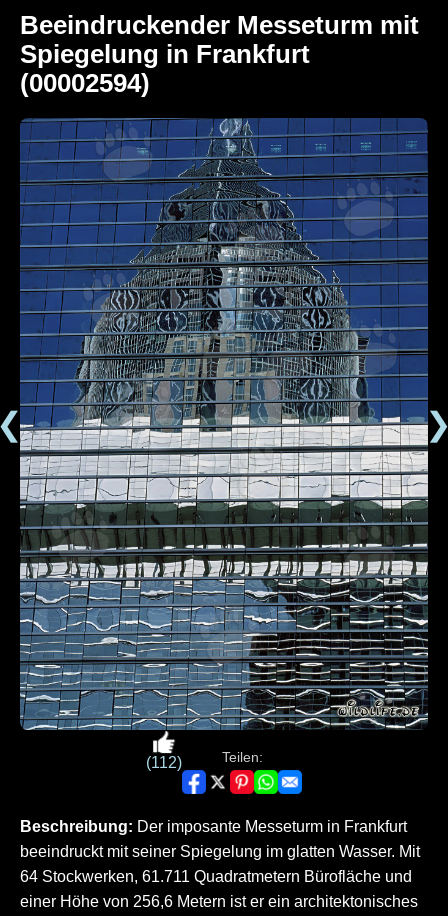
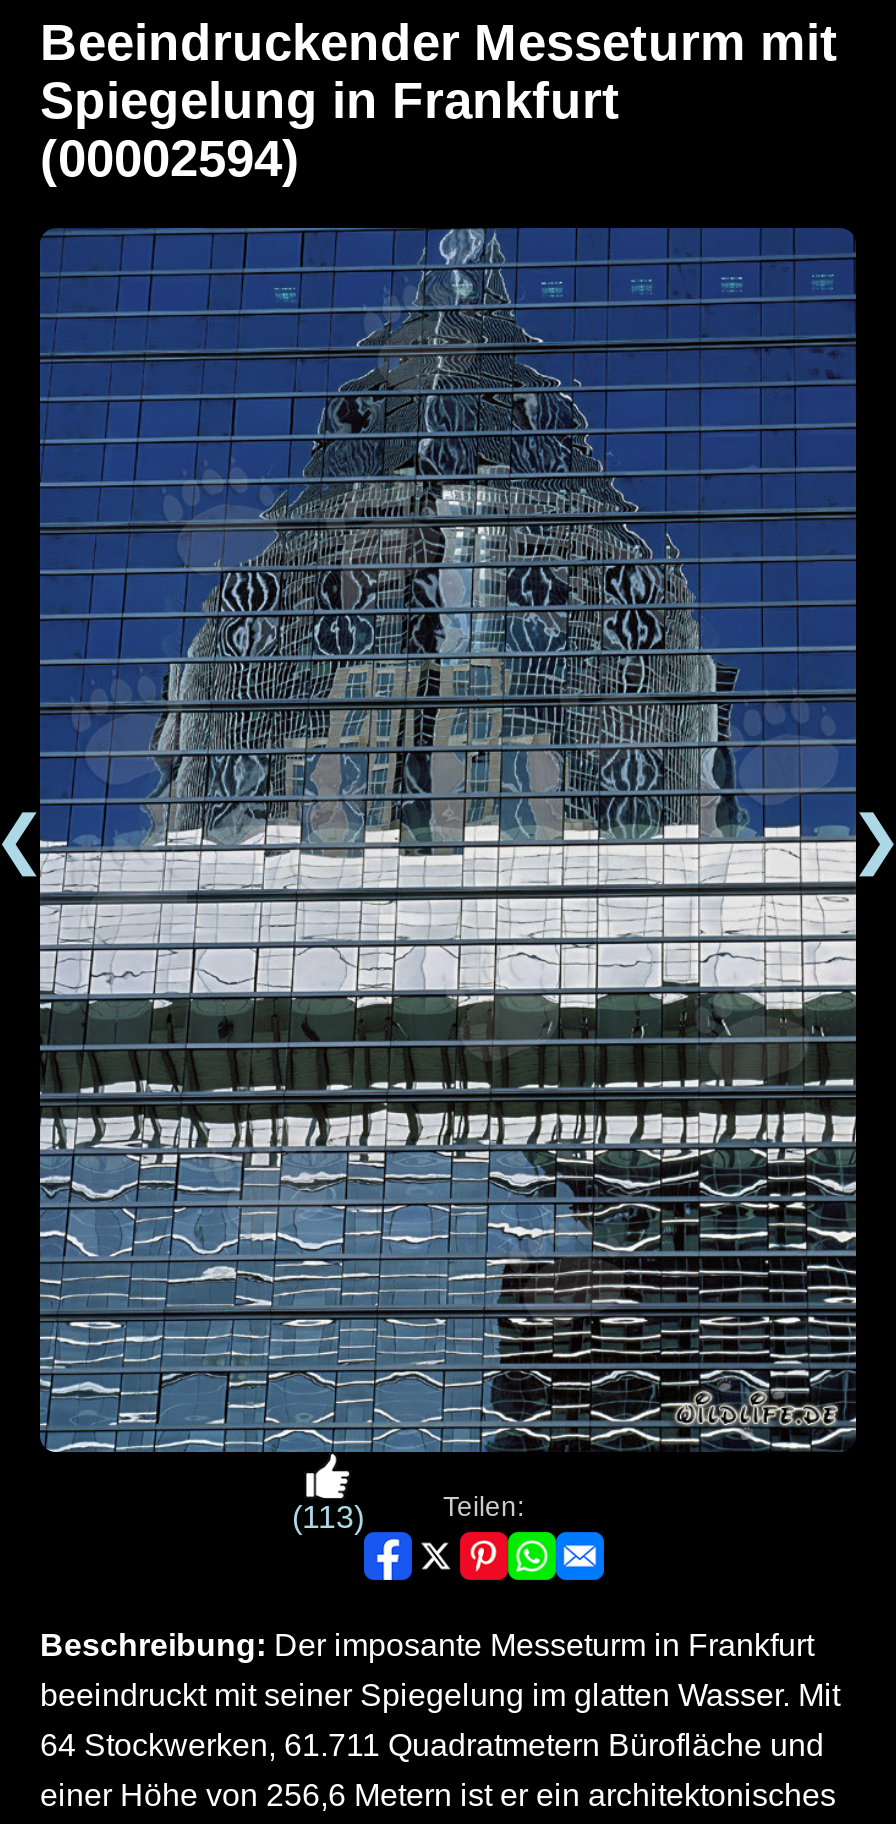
- (112)
+ (113)
